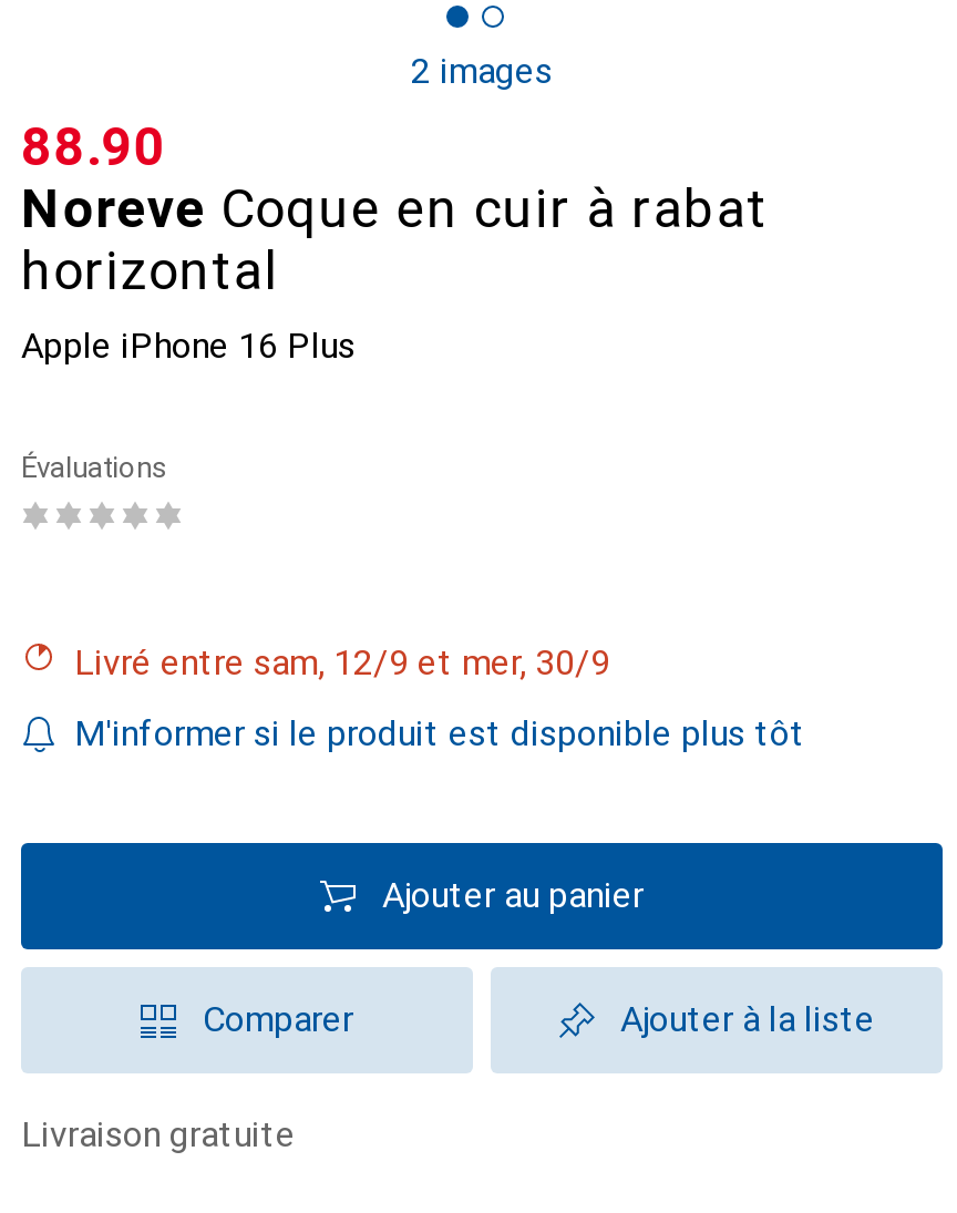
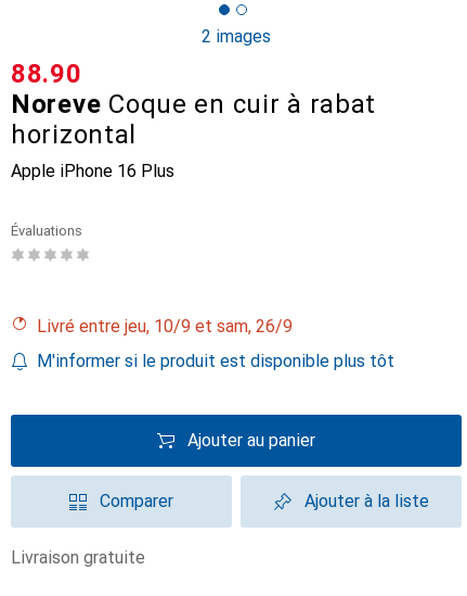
- Livré entre sam, 12/9 et mer, 30/9
+ Livré entre jeu, 10/9 et sam, 26/9
